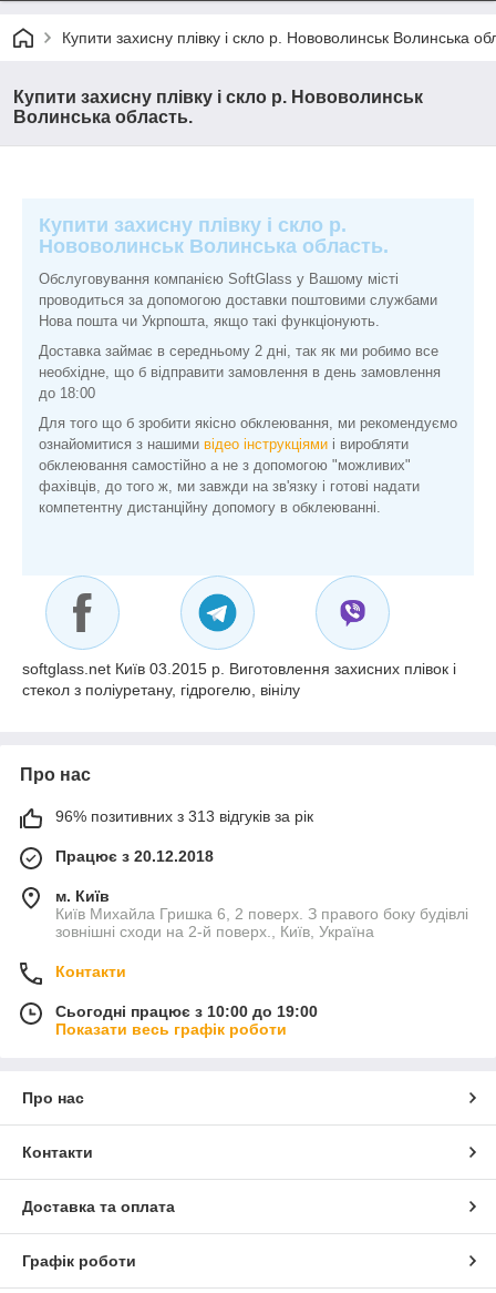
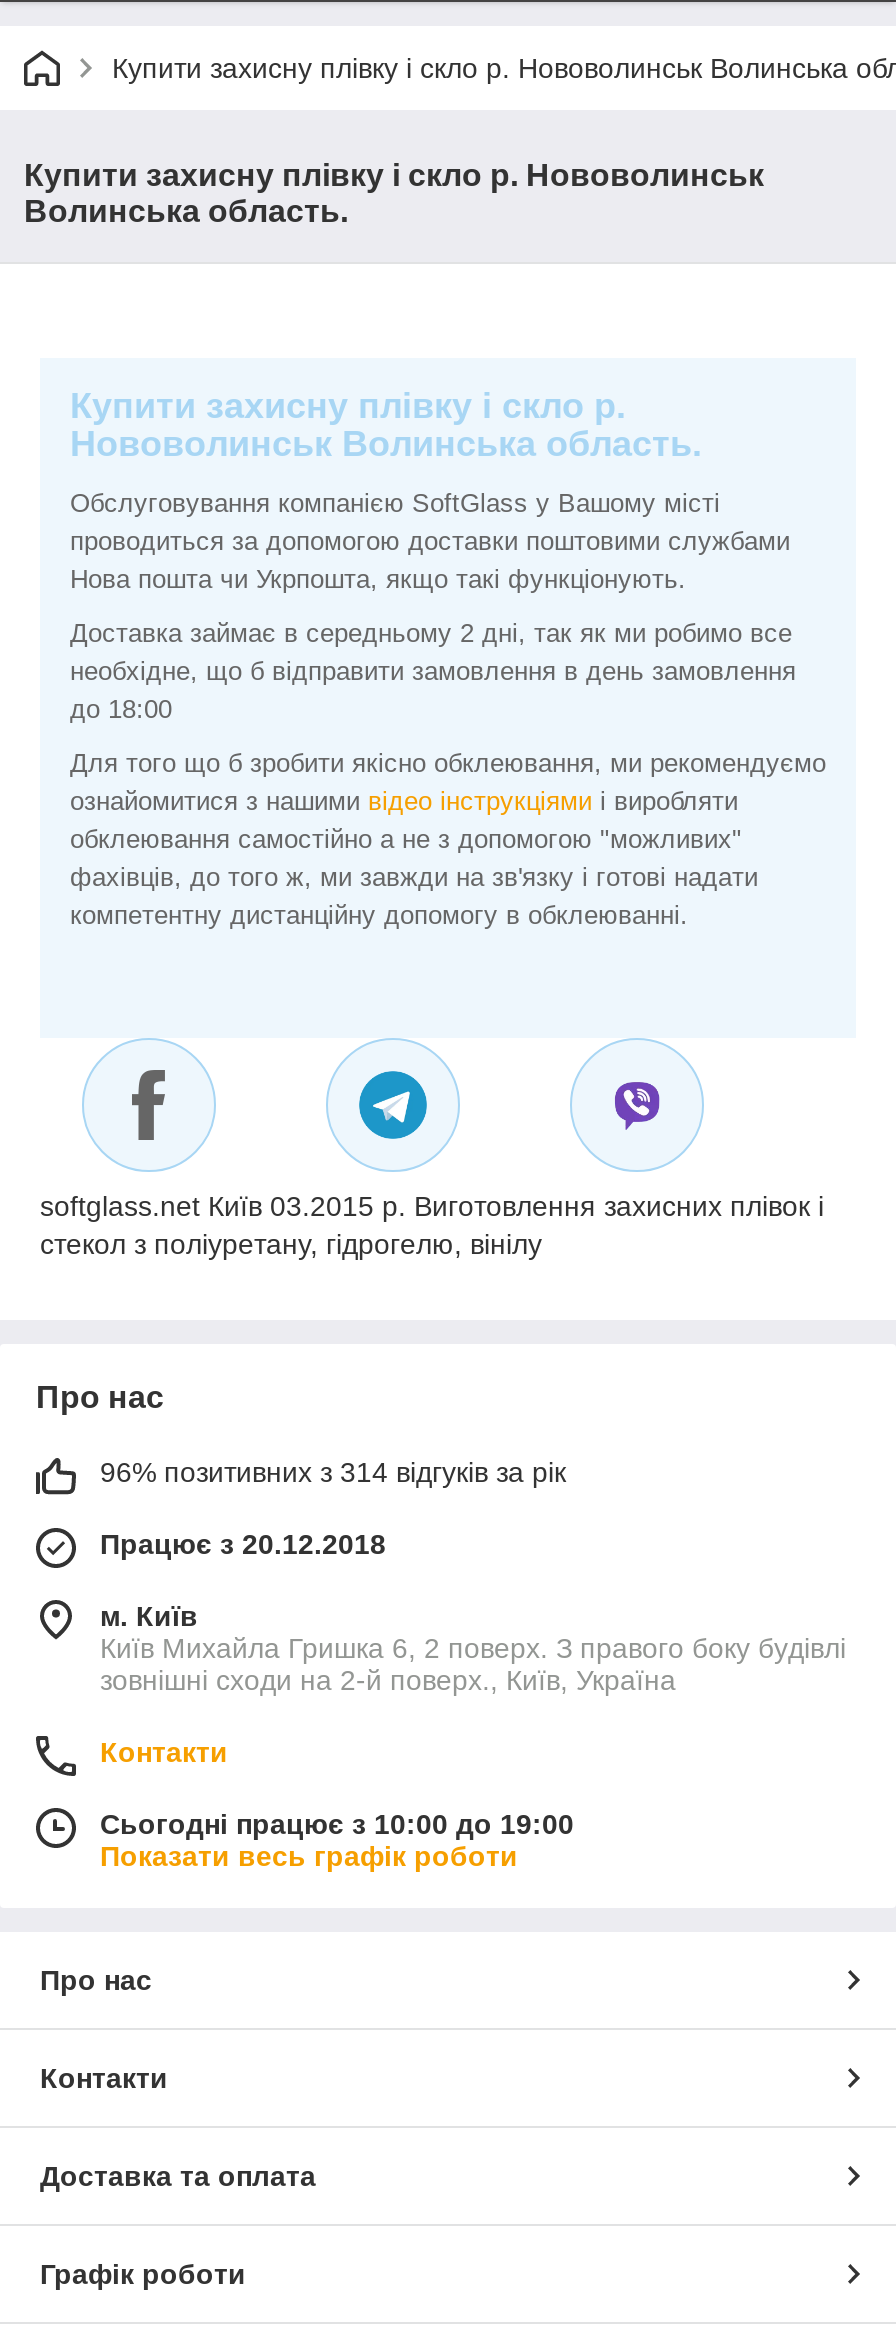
- 96% позитивних з 313 відгуків за рік
+ 96% позитивних з 314 відгуків за рік
